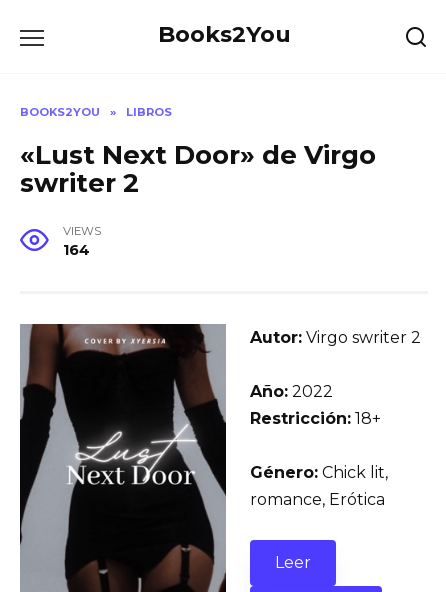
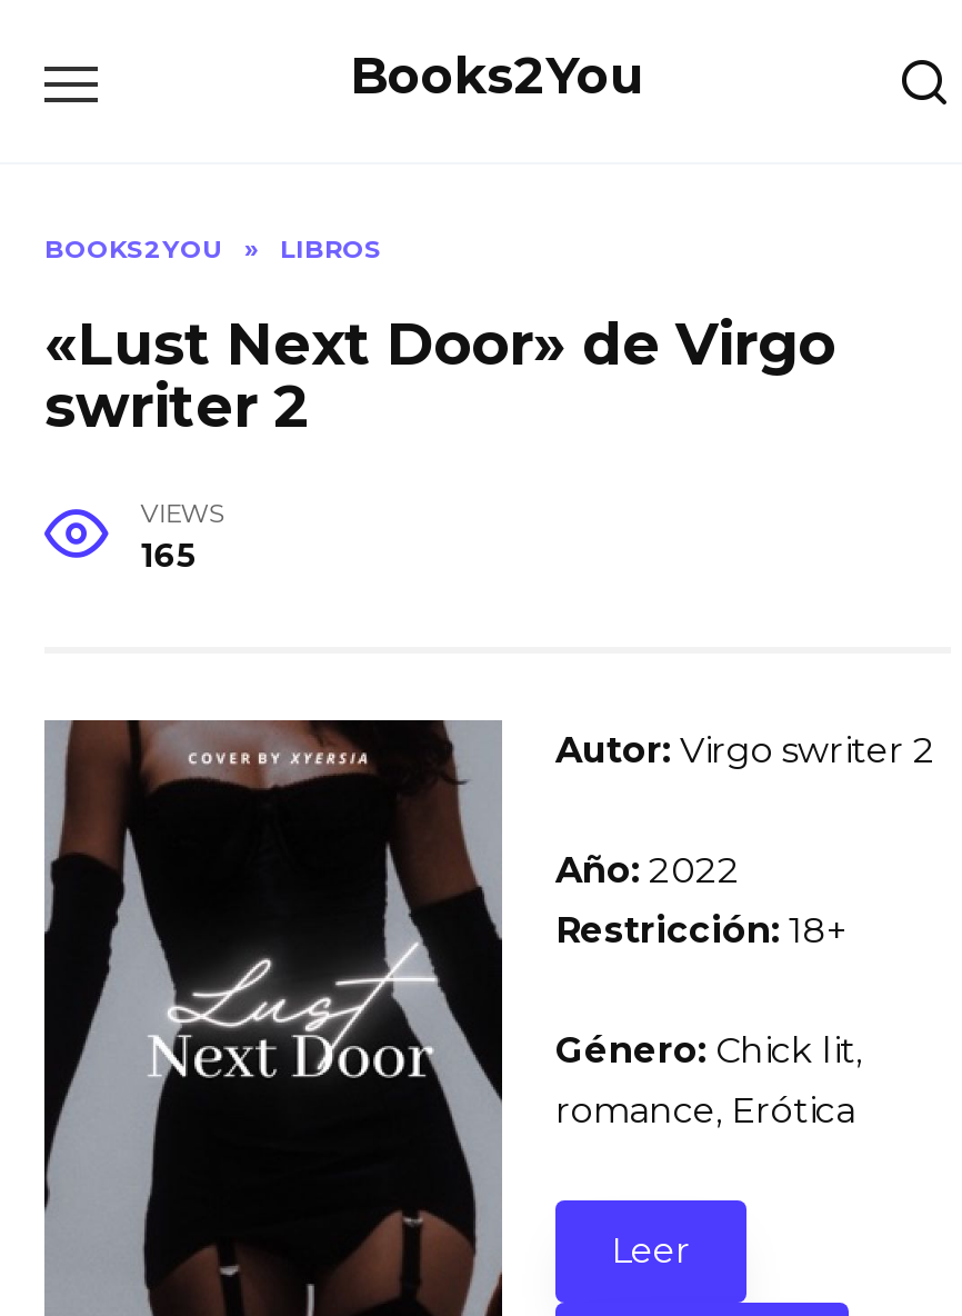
- 164
+ 165
